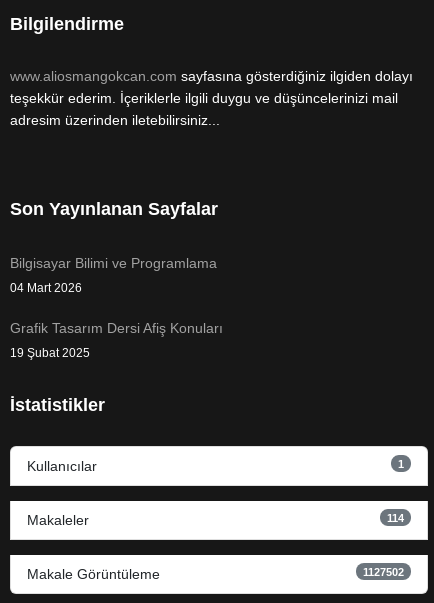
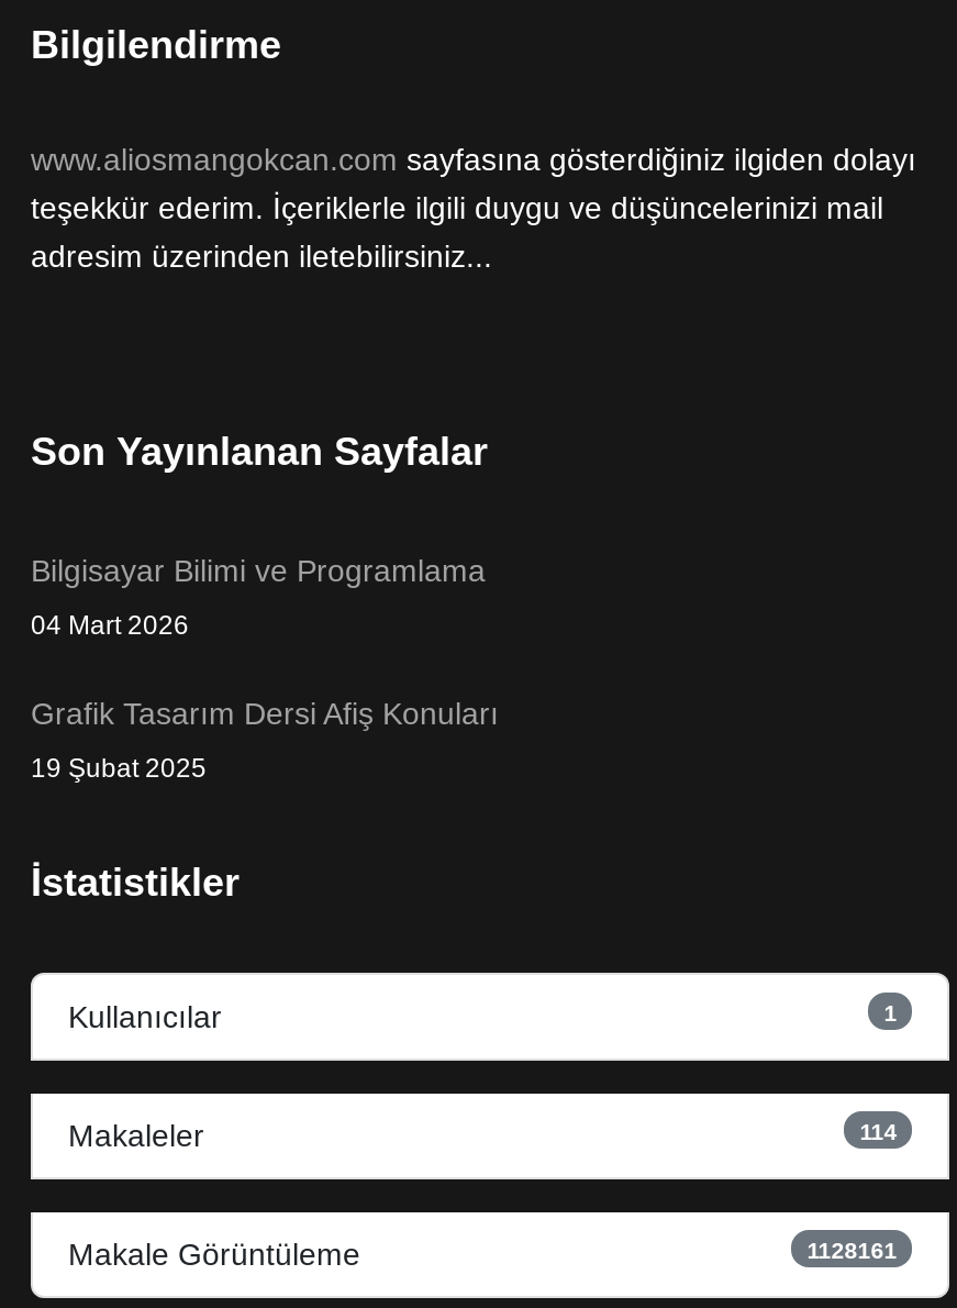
- 1127502
+ 1128161
